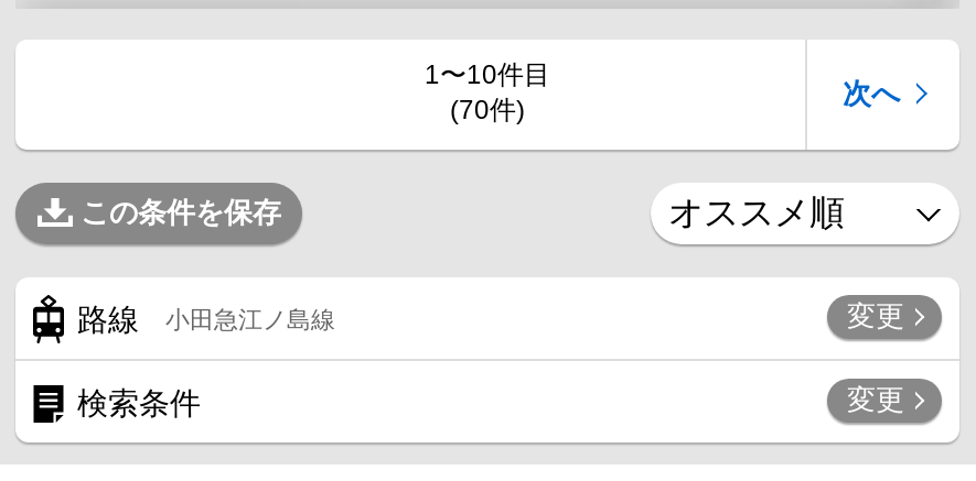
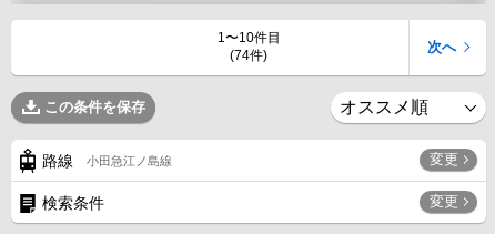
- (70件)
+ (74件)
